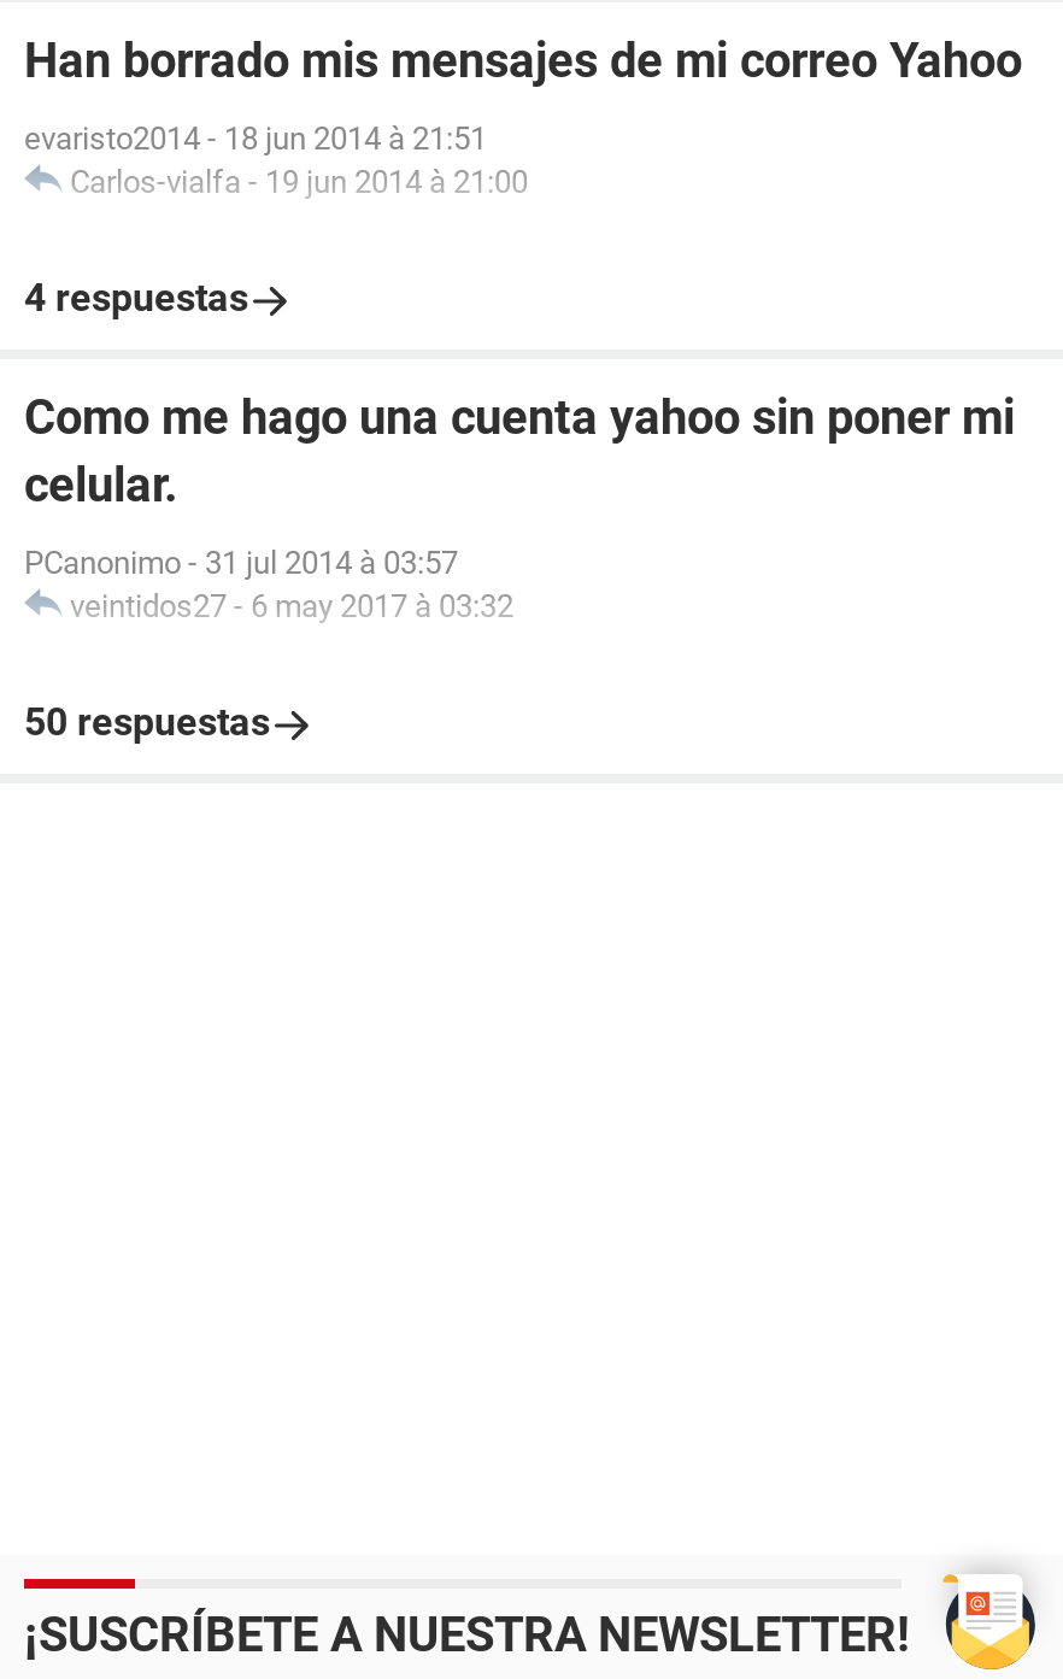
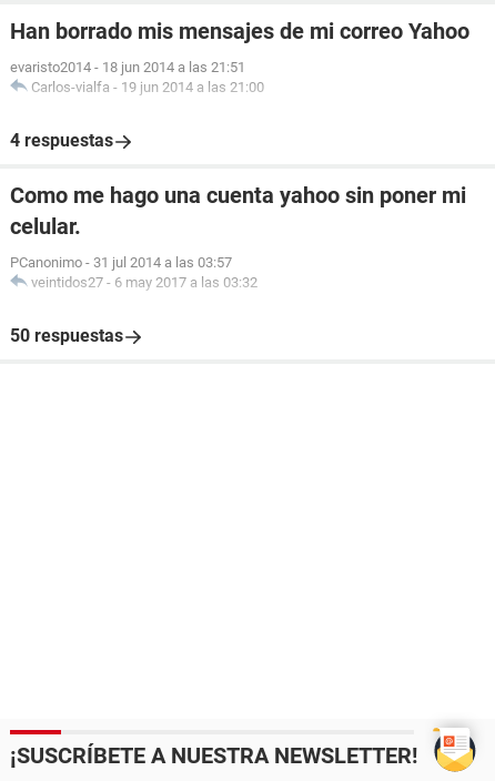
- evaristo2014 - 18 jun 2014 à 21:51
- Carlos-vialfa - 19 jun 2014 à 21:00
+ evaristo2014 - 18 jun 2014 a las 21:51
+ Carlos-vialfa - 19 jun 2014 a las 21:00

- PCanonimo - 31 jul 2014 à 03:57
- veintidos27 - 6 may 2017 à 03:32
+ PCanonimo - 31 jul 2014 a las 03:57
+ veintidos27 - 6 may 2017 a las 03:32
